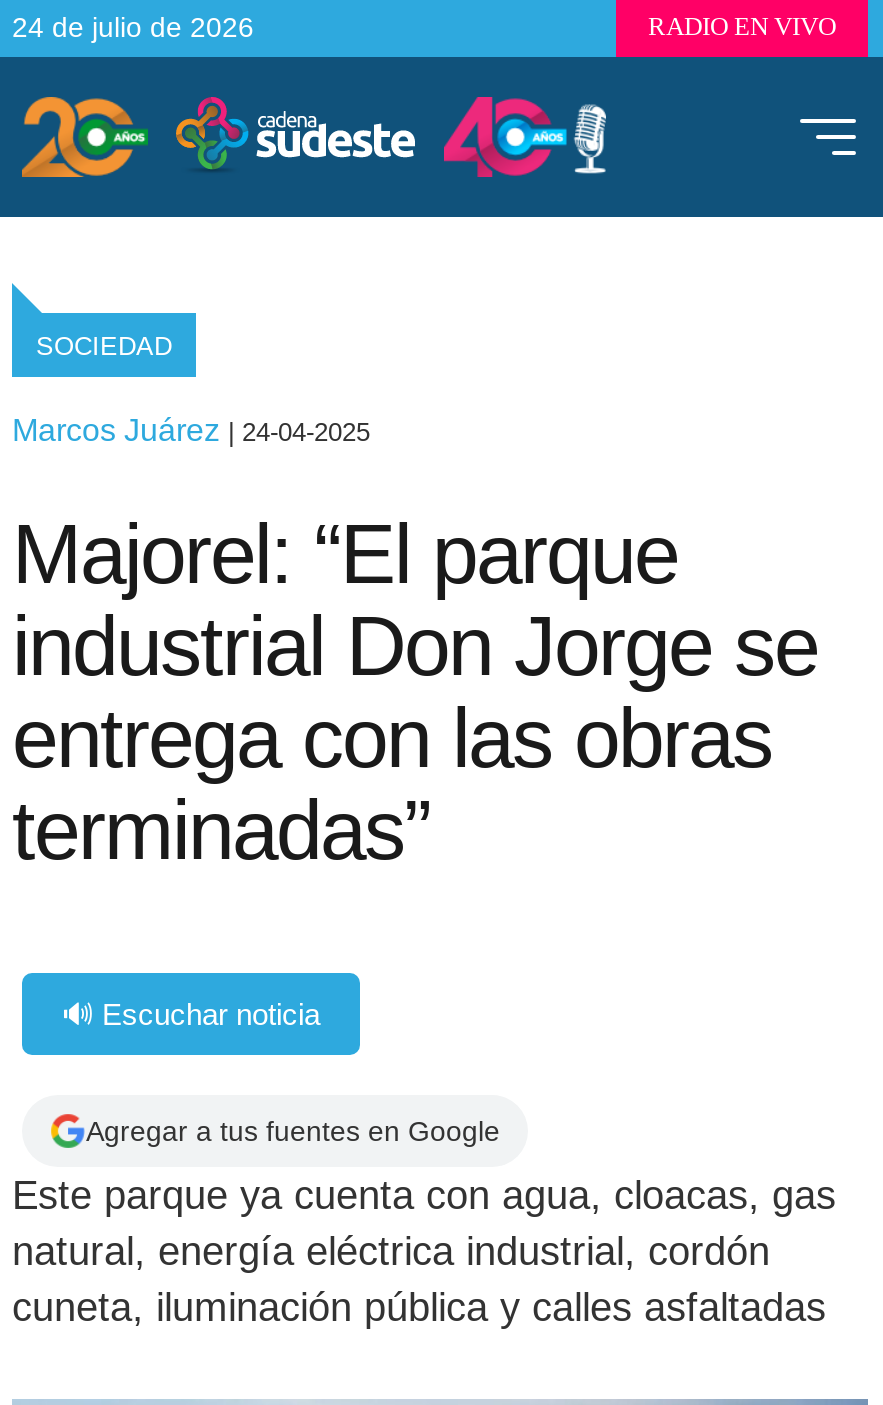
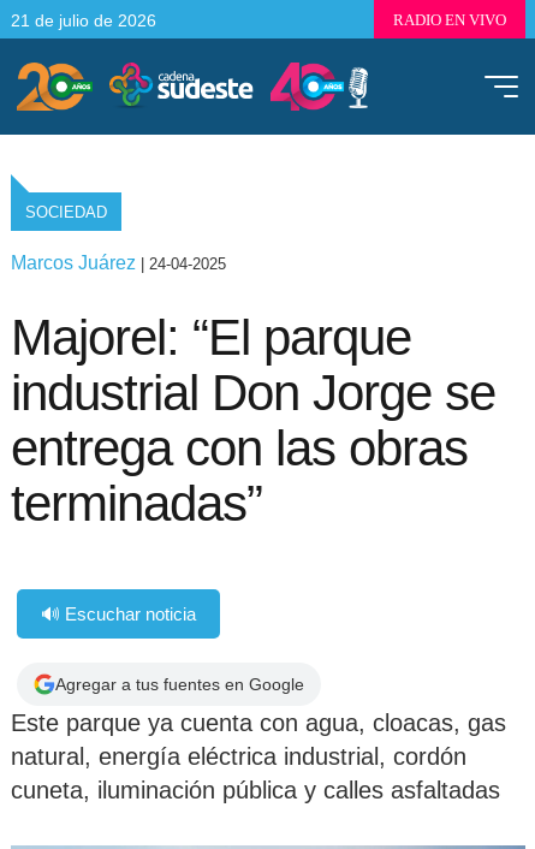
- 24 de julio de 2026
+ 21 de julio de 2026
